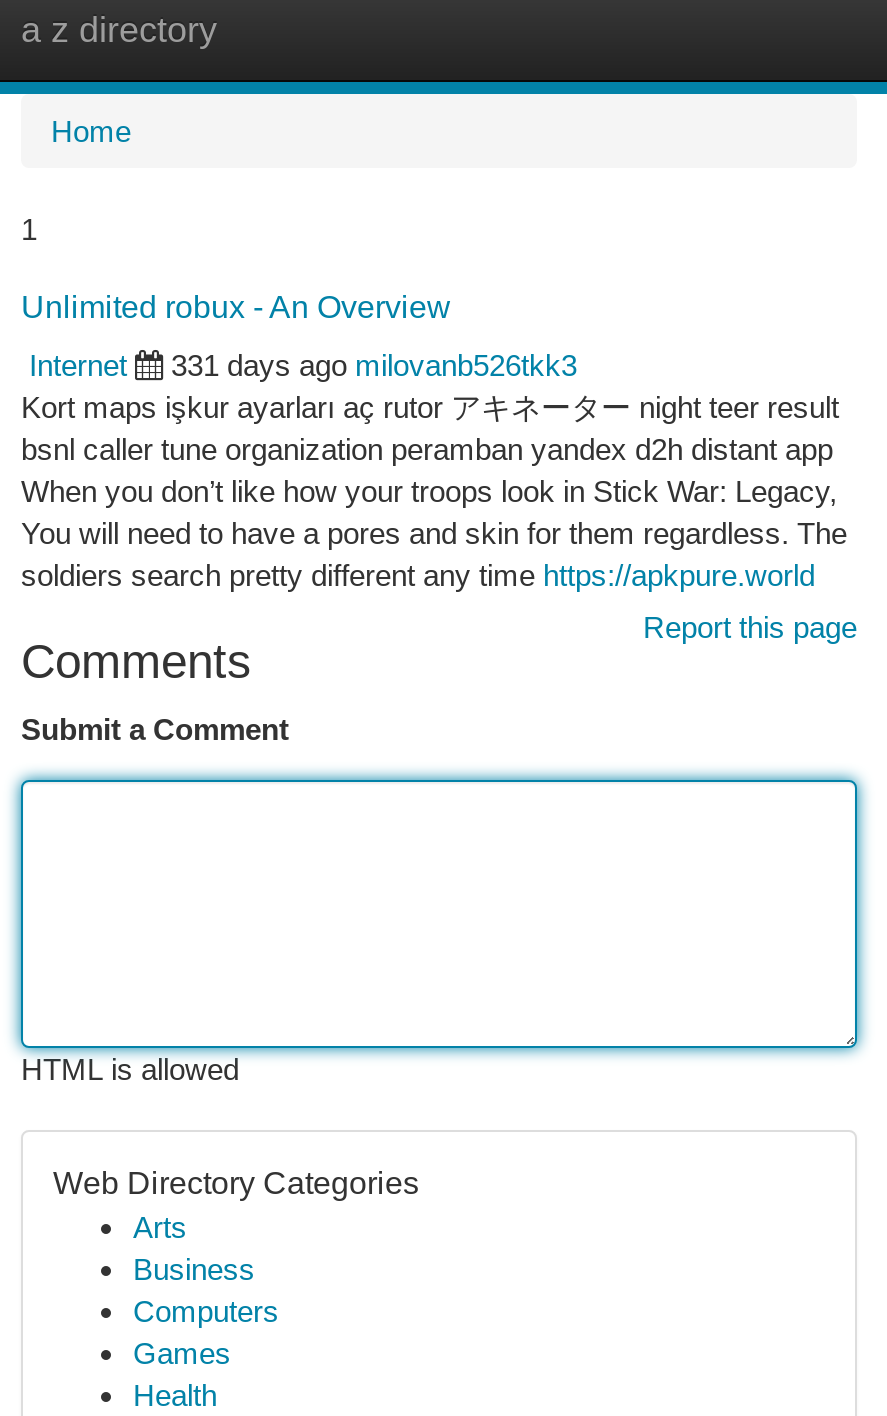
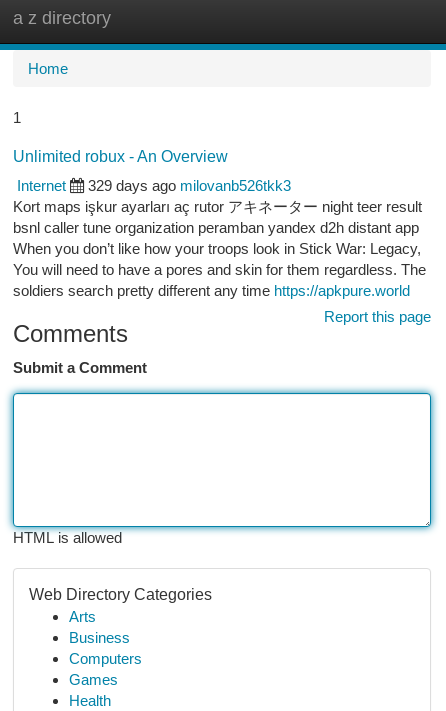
- 331 days ago milovanb526tkk3
+ 329 days ago milovanb526tkk3
